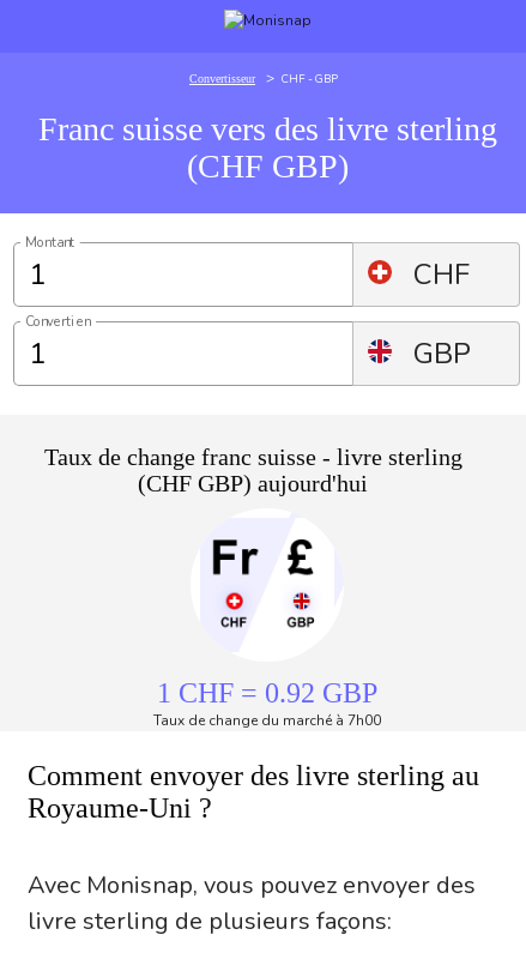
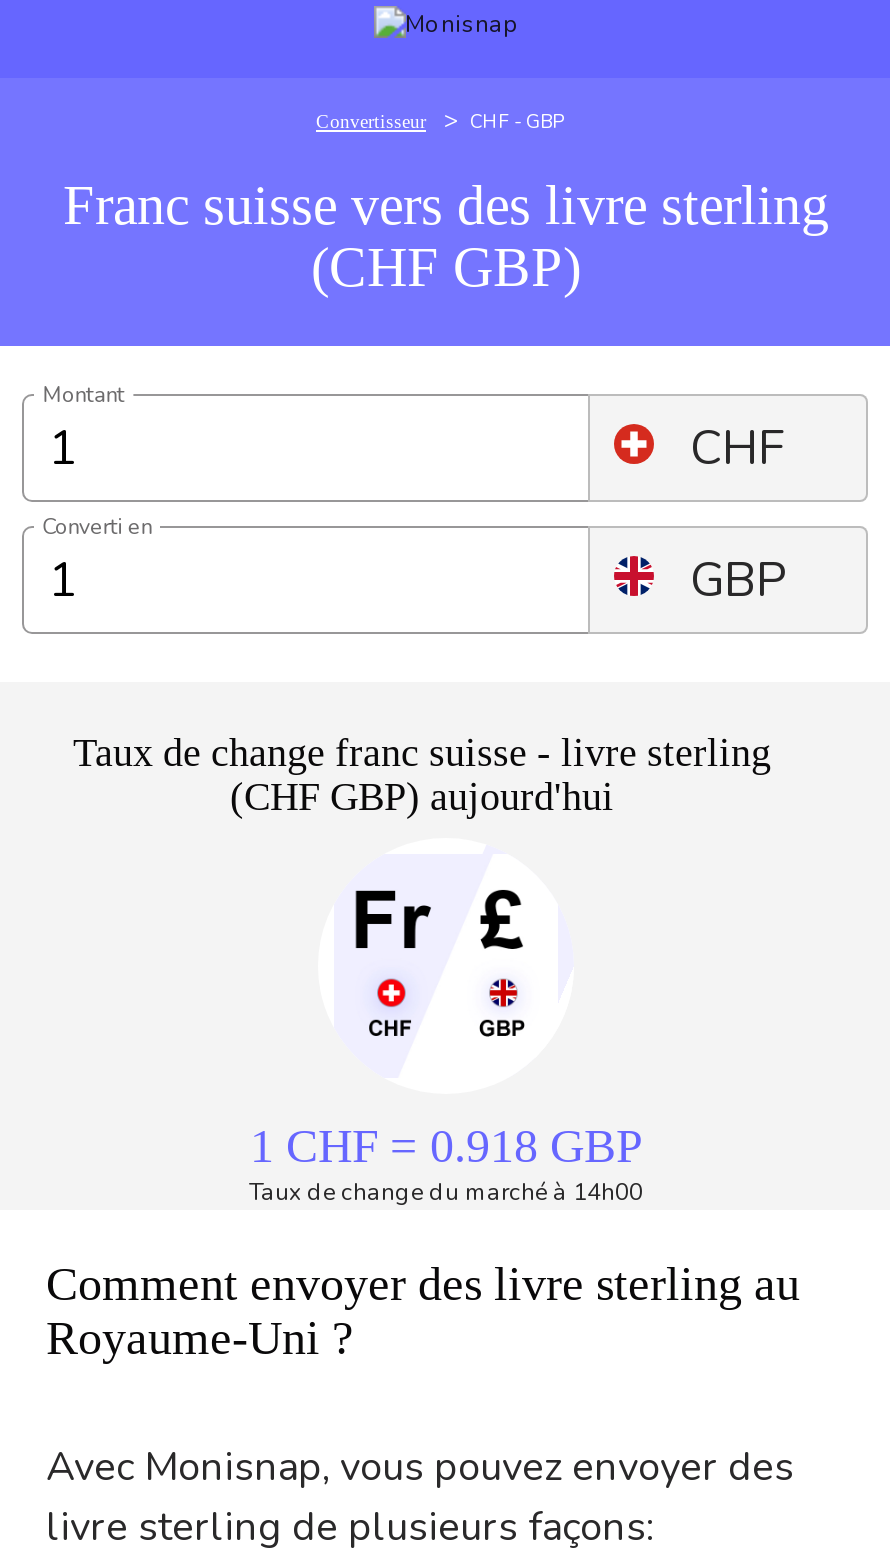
- 1 CHF = 0.92 GBP
+ 1 CHF = 0.918 GBP

- Taux de change du marché à 7h00
+ Taux de change du marché à 14h00
